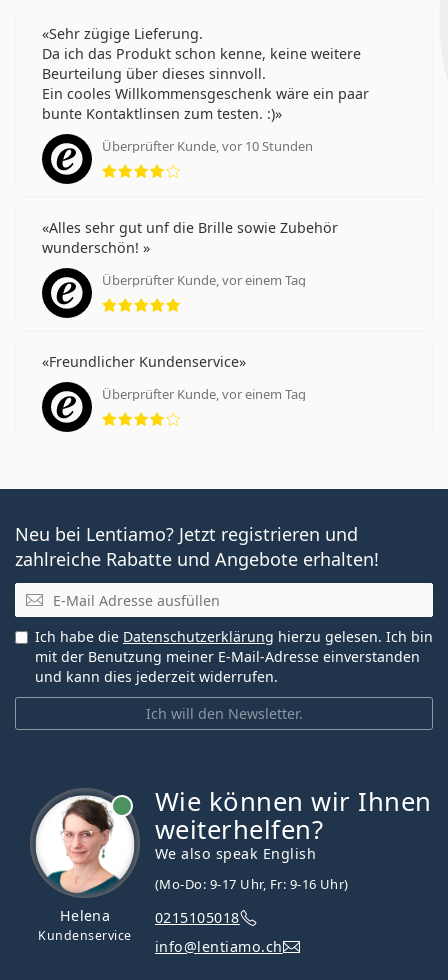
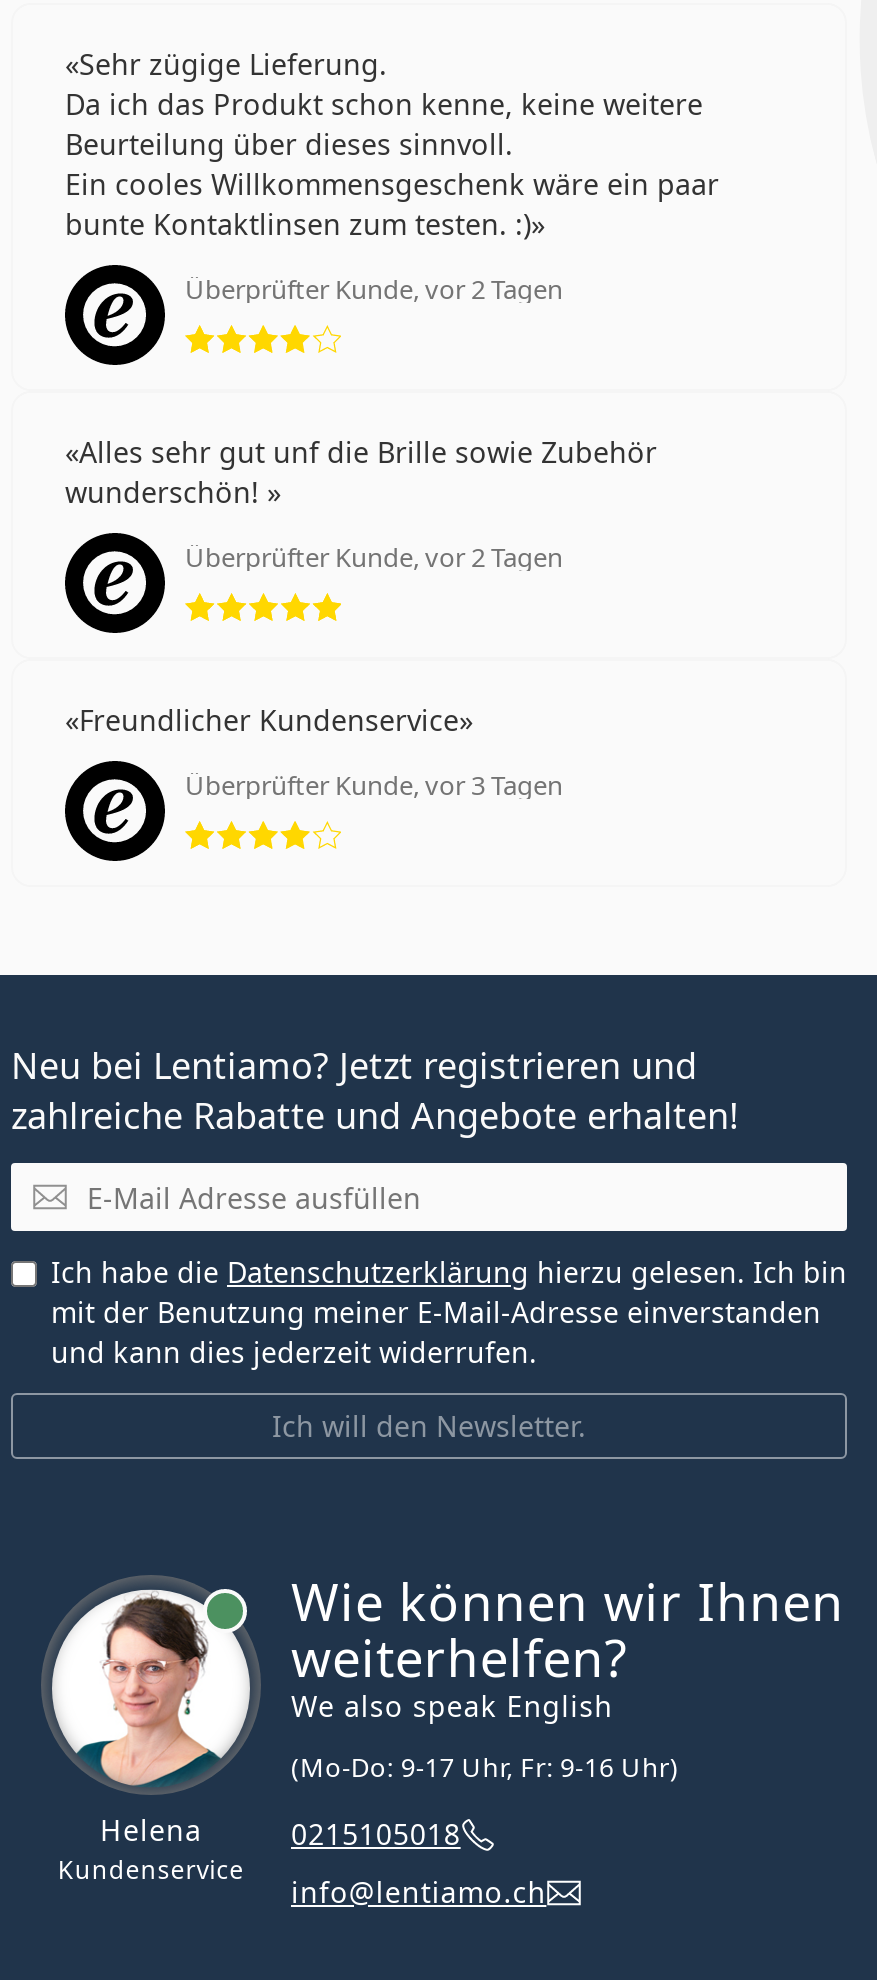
- Überprüfter Kunde, vor 10 Stunden
+ Überprüfter Kunde, vor 2 Tagen

- Überprüfter Kunde, vor einem Tag
+ Überprüfter Kunde, vor 2 Tagen

- Überprüfter Kunde, vor einem Tag
+ Überprüfter Kunde, vor 3 Tagen
